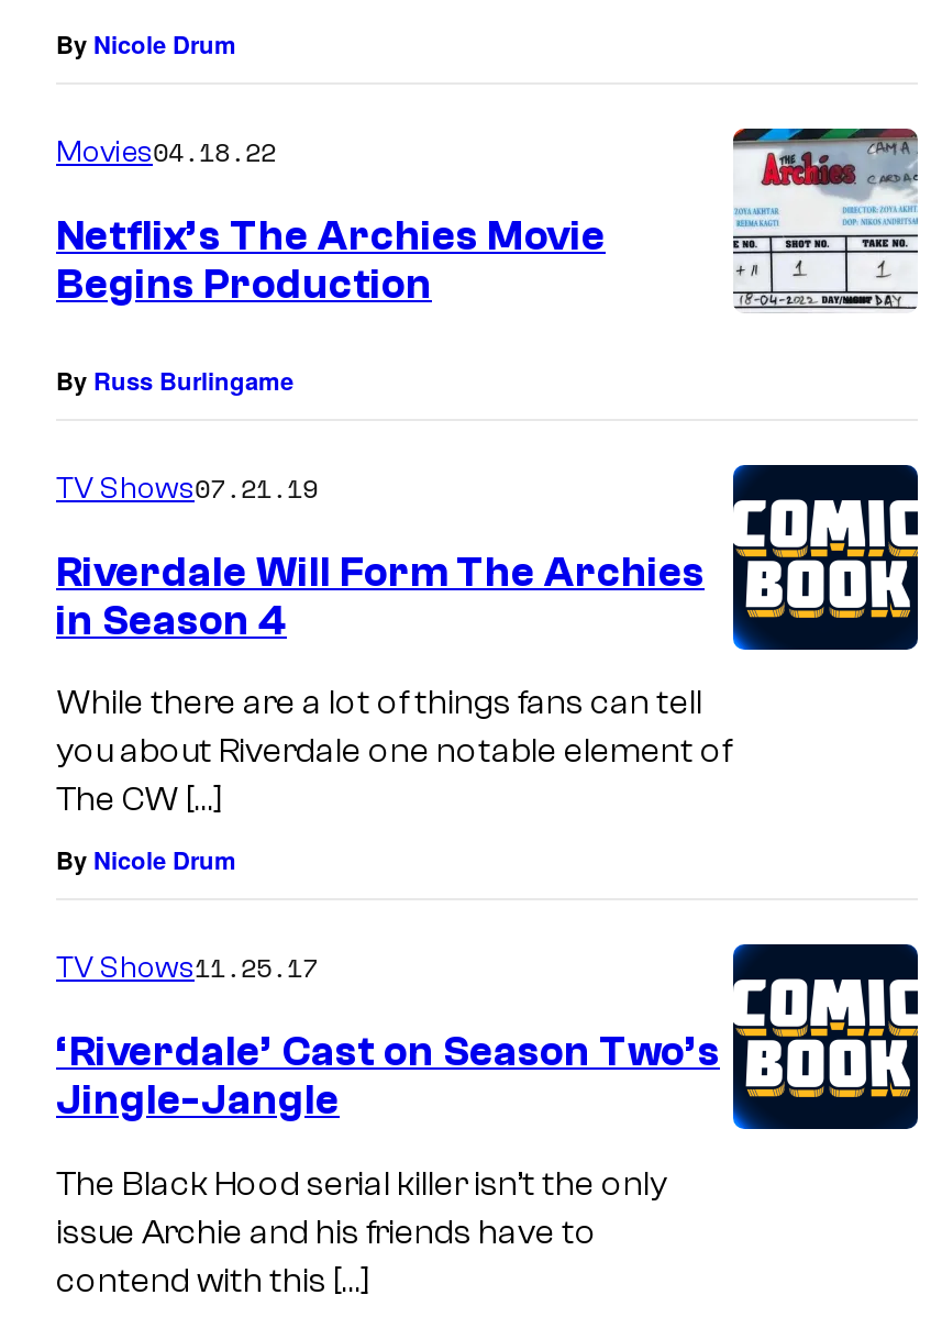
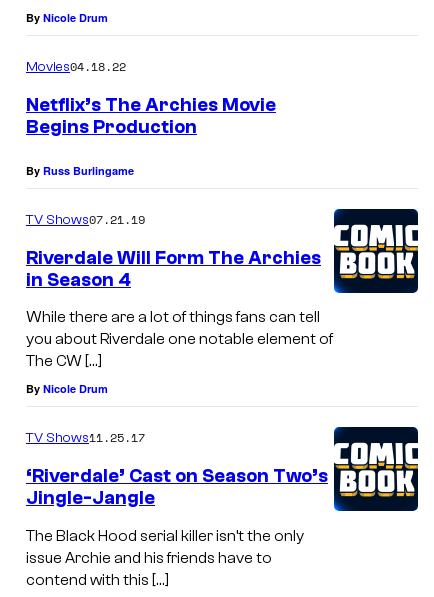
- [image]
